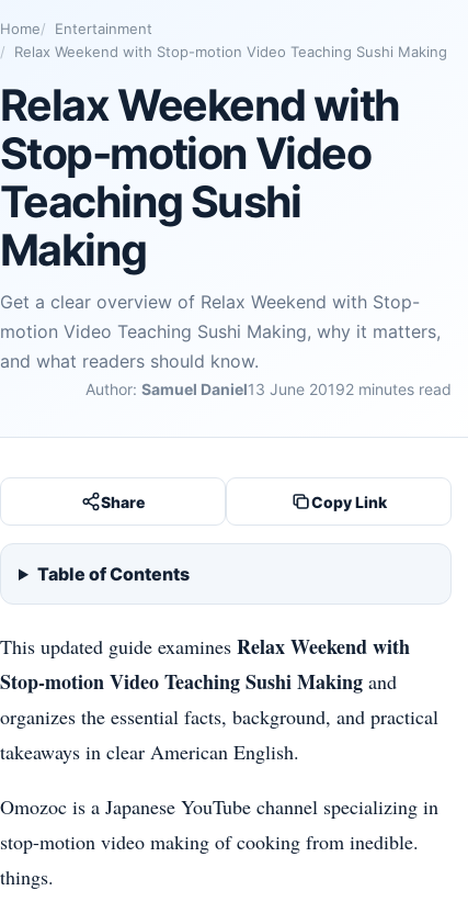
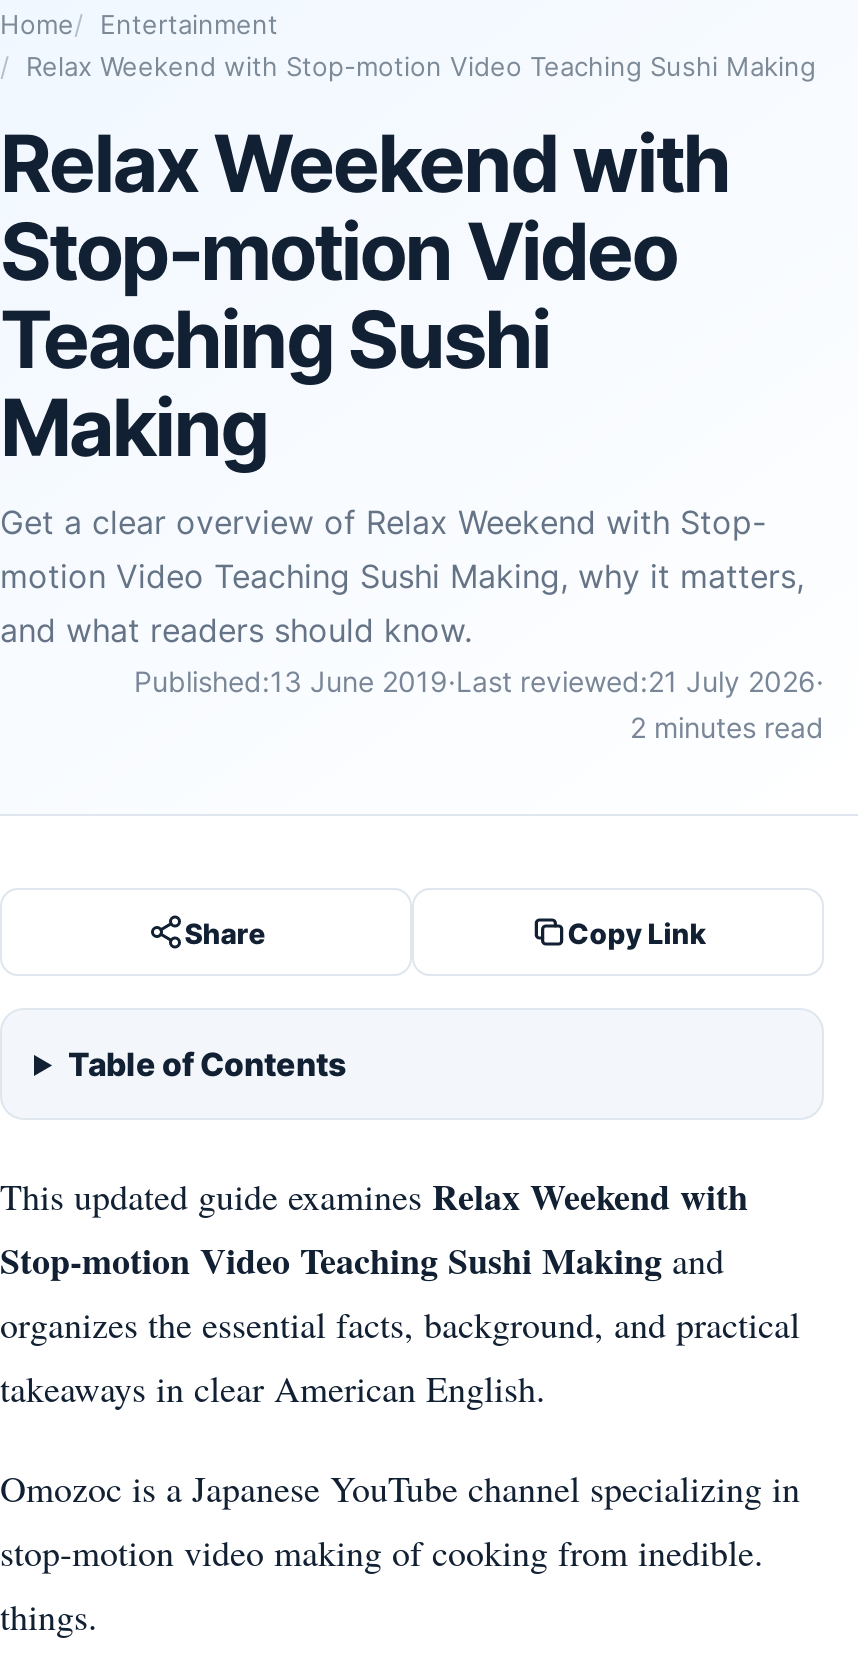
- Author: Samuel Daniel13 June 20192 minutes read
+ Published:13 June 2019·Last reviewed:21 July 2026·
+ 2 minutes read
